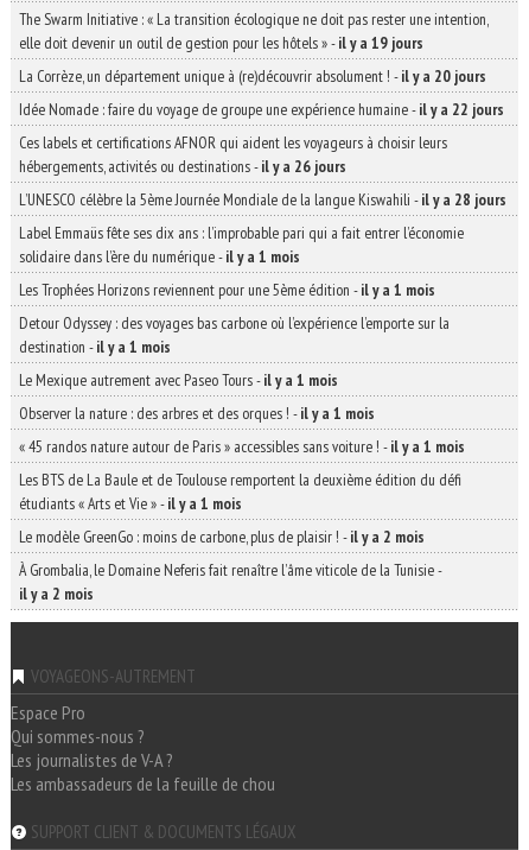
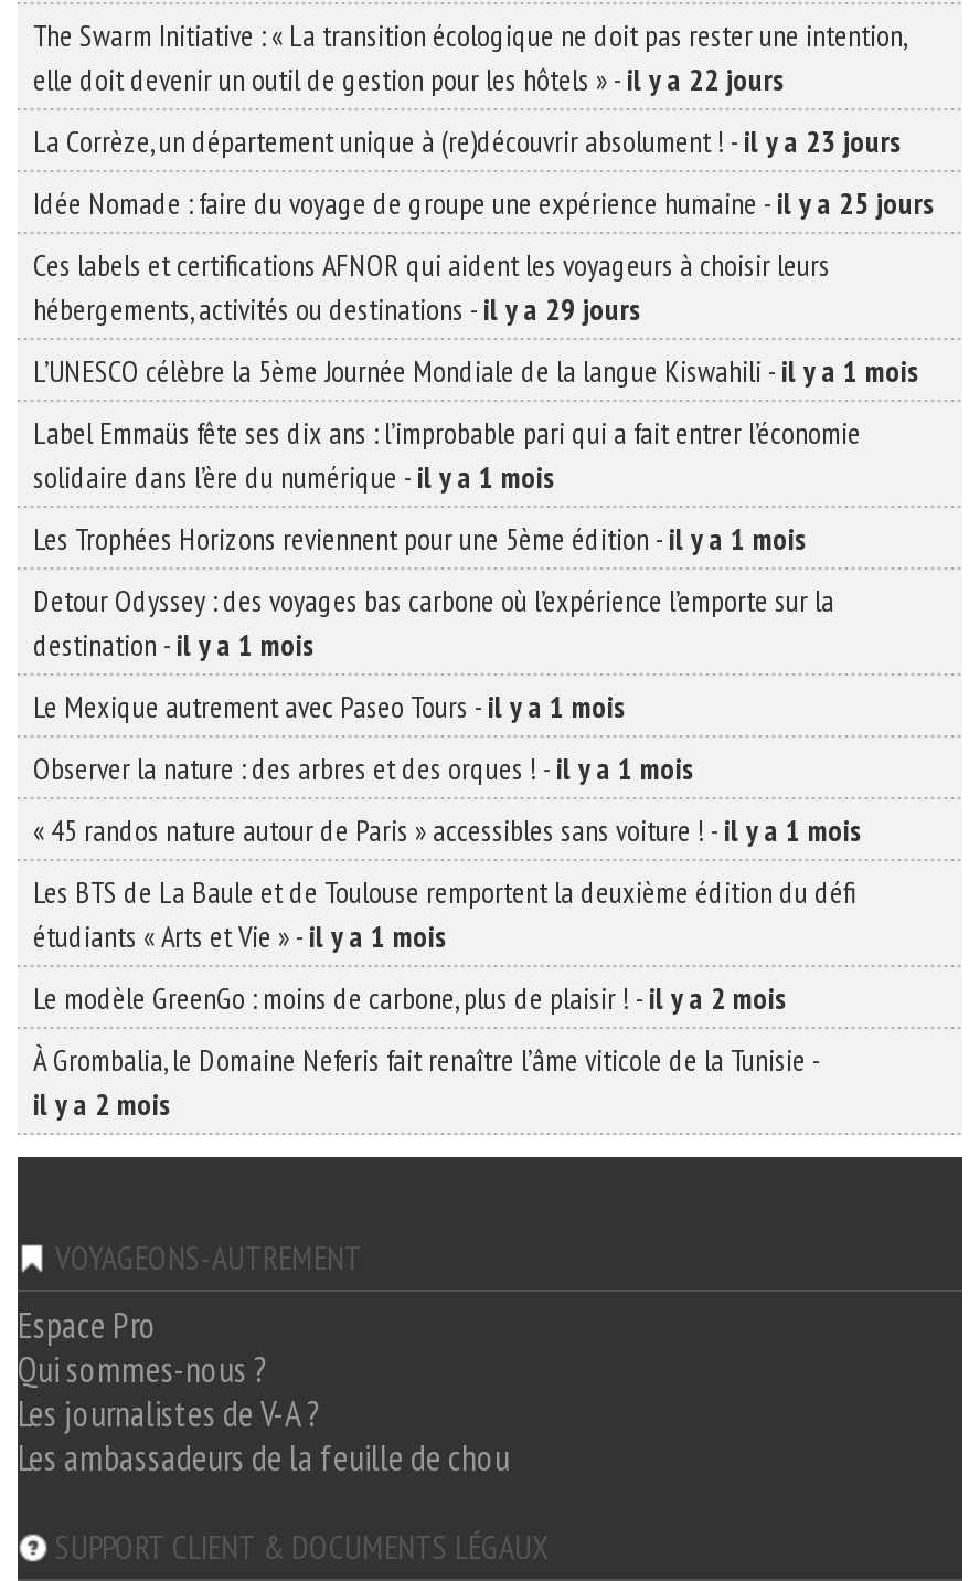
- elle doit devenir un outil de gestion pour les hôtels » - il y a 19 jours
+ elle doit devenir un outil de gestion pour les hôtels » - il y a 22 jours

- La Corrèze, un département unique à (re)découvrir absolument ! - il y a 20 jours
+ La Corrèze, un département unique à (re)découvrir absolument ! - il y a 23 jours

- Idée Nomade : faire du voyage de groupe une expérience humaine - il y a 22 jours
+ Idée Nomade : faire du voyage de groupe une expérience humaine - il y a 25 jours

- hébergements, activités ou destinations - il y a 26 jours
+ hébergements, activités ou destinations - il y a 29 jours

- L’UNESCO célèbre la 5ème Journée Mondiale de la langue Kiswahili - il y a 28 jours
+ L’UNESCO célèbre la 5ème Journée Mondiale de la langue Kiswahili - il y a 1 mois
